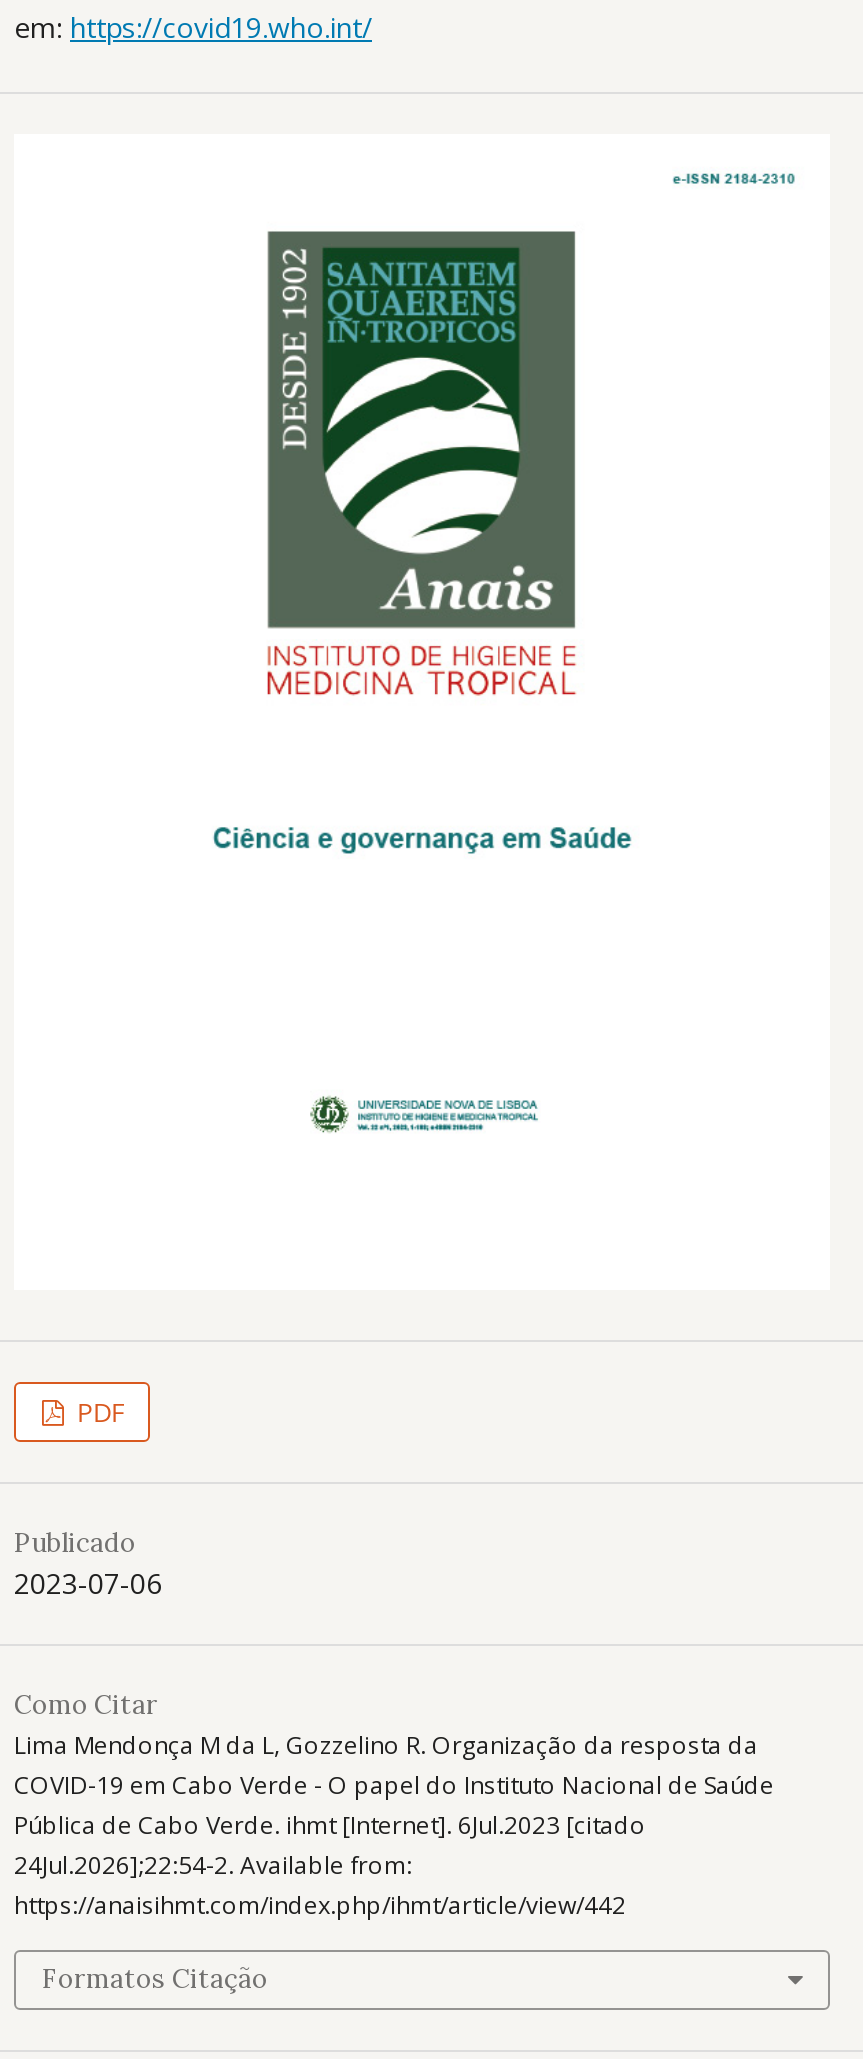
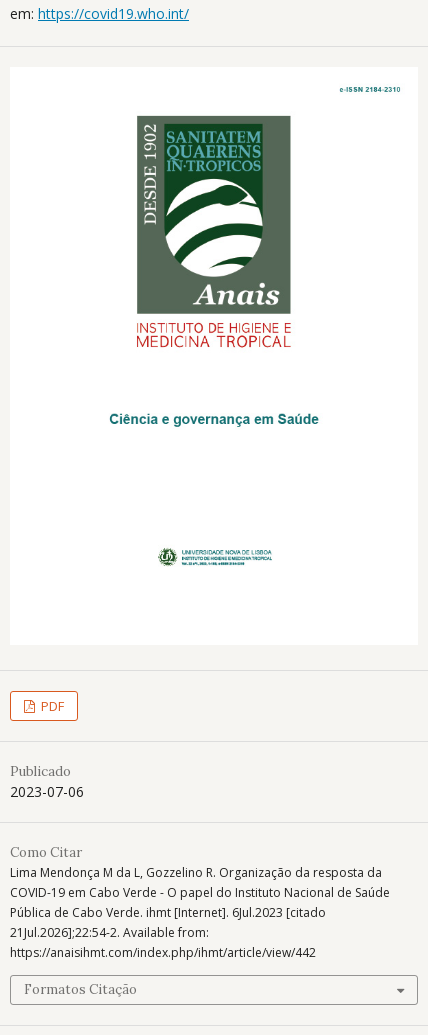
- 24Jul.2026];22:54-2. Available from:
+ 21Jul.2026];22:54-2. Available from:
